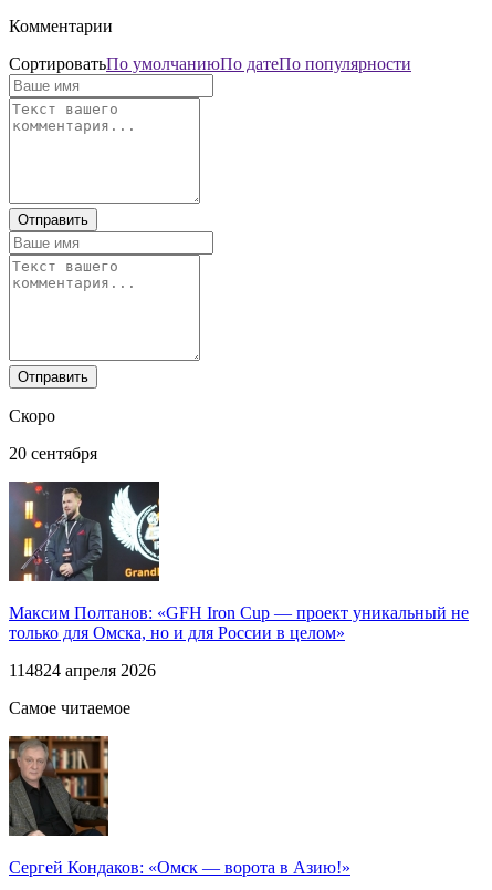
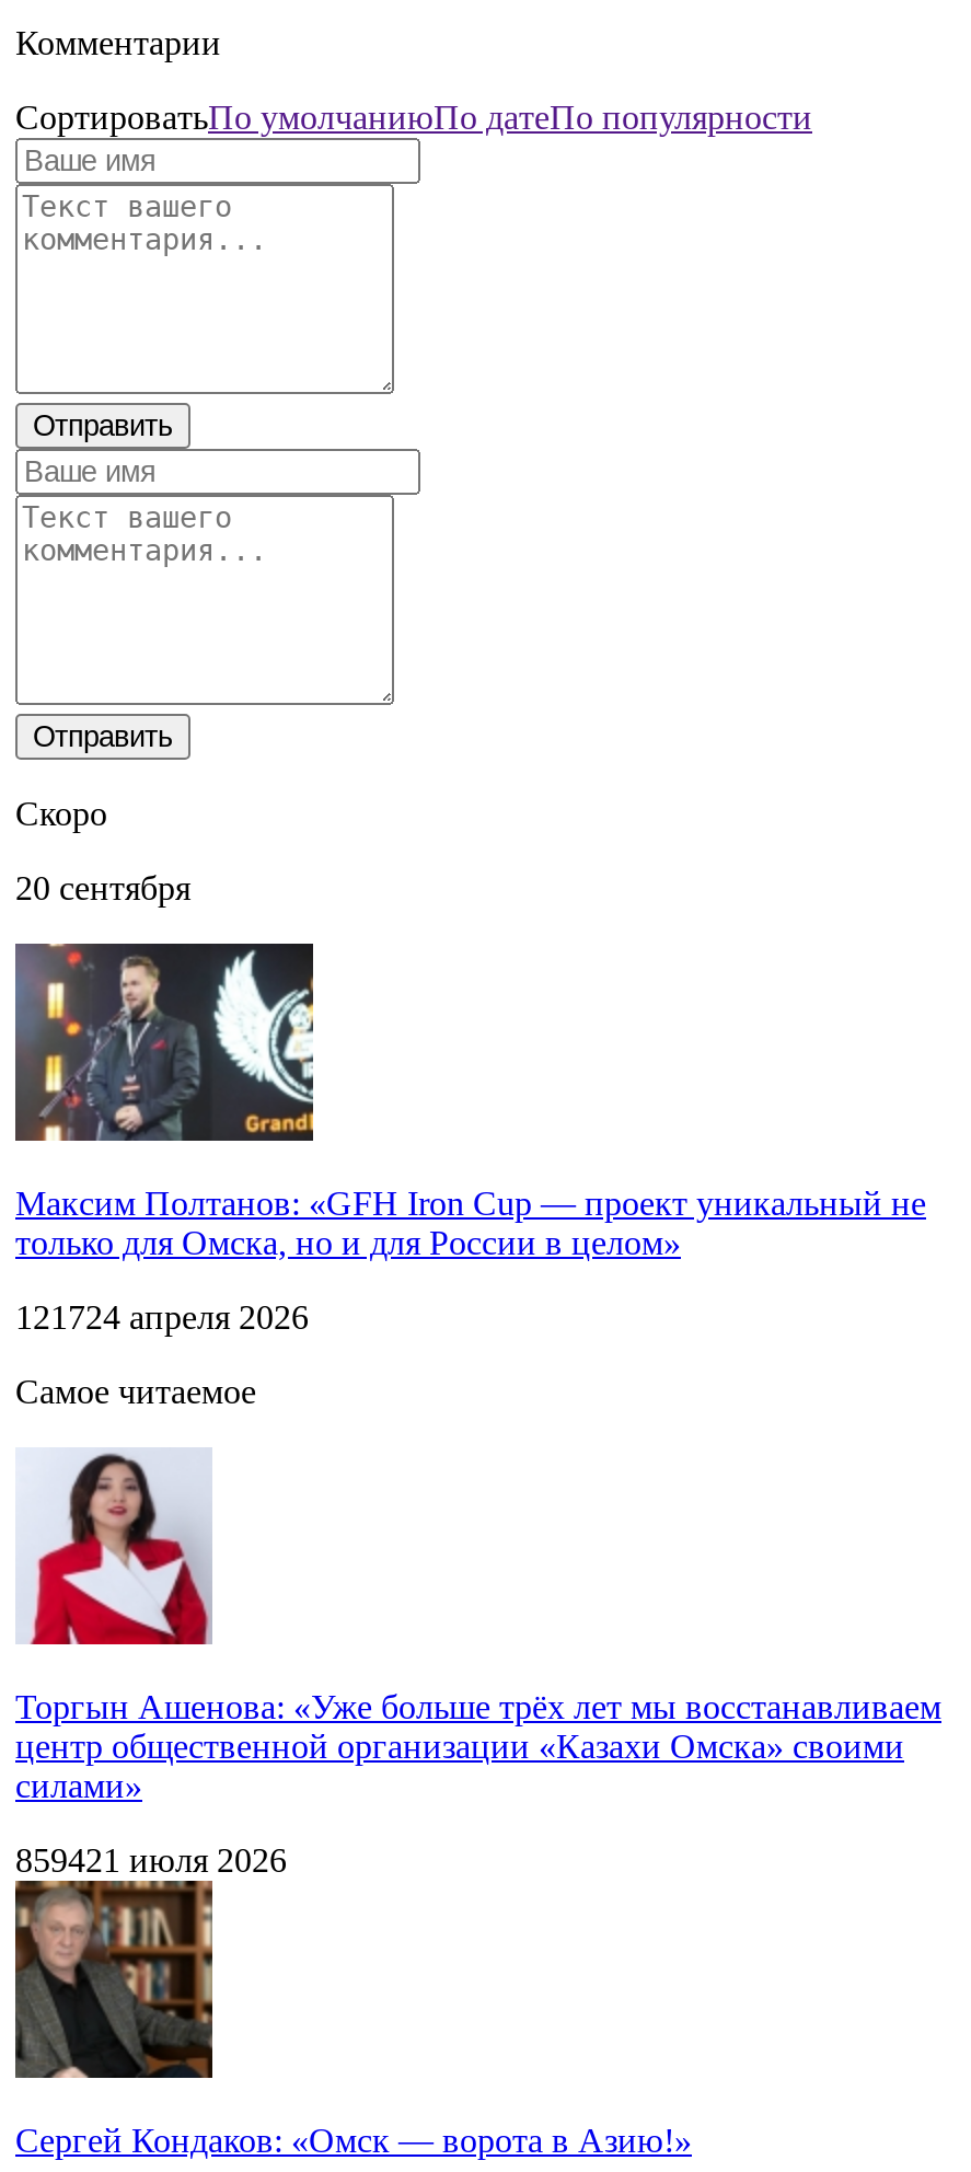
- 114824 апреля 2026
+ 121724 апреля 2026

+ [image]
+ Торгын Ашенова: «Уже больше трёх лет мы восстанавливаем
+ центр общественной организации «Казахи Омска» своими
+ силами»
+ 859421 июля 2026
